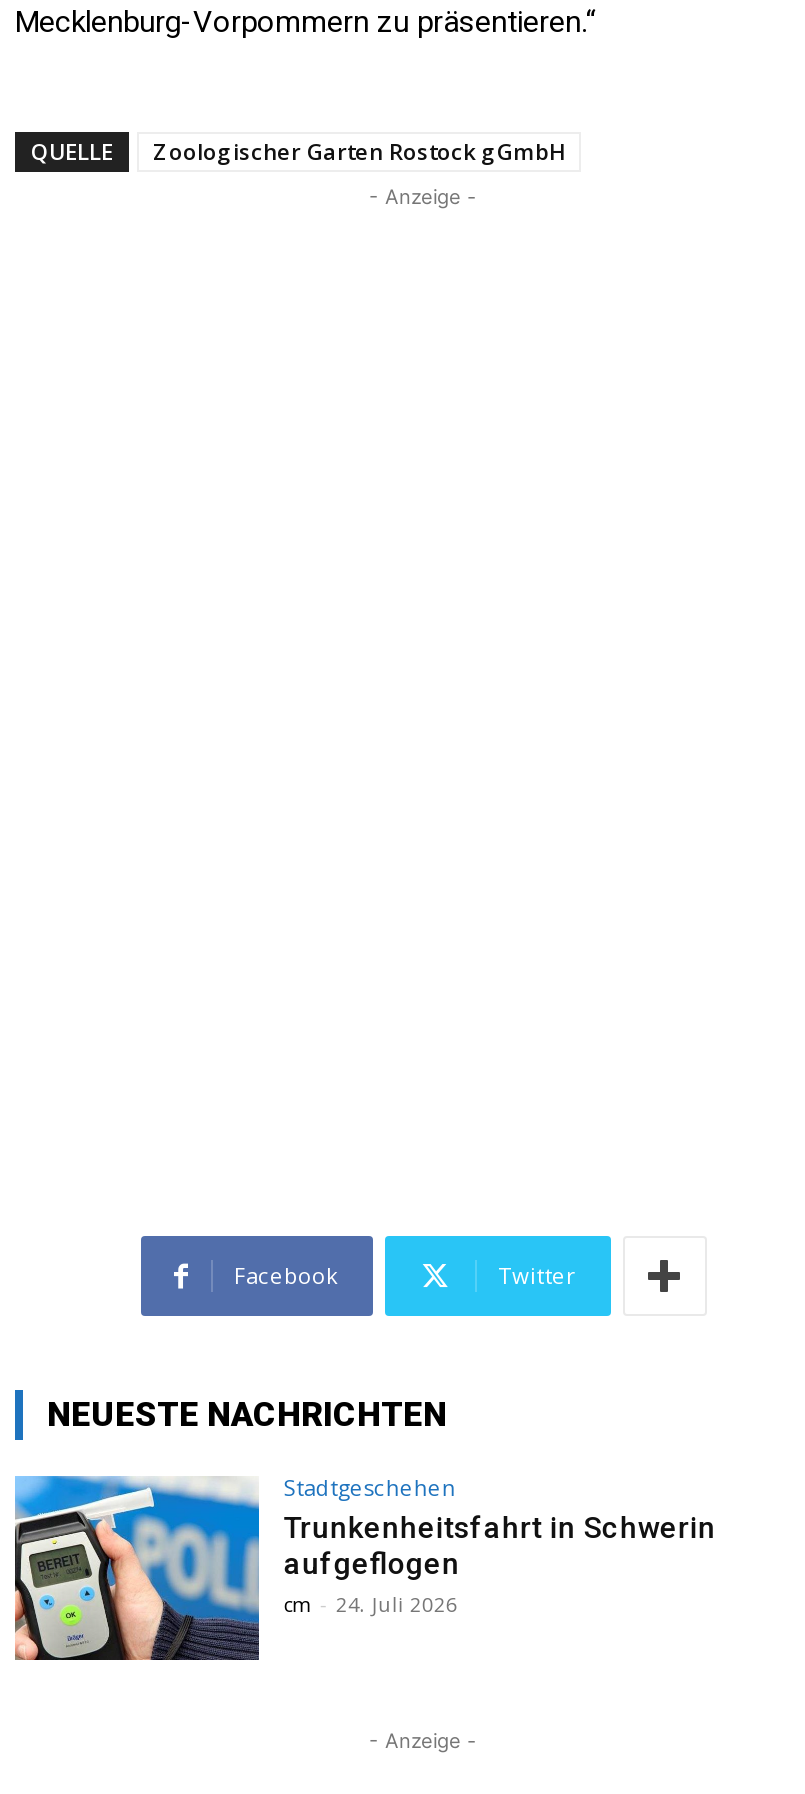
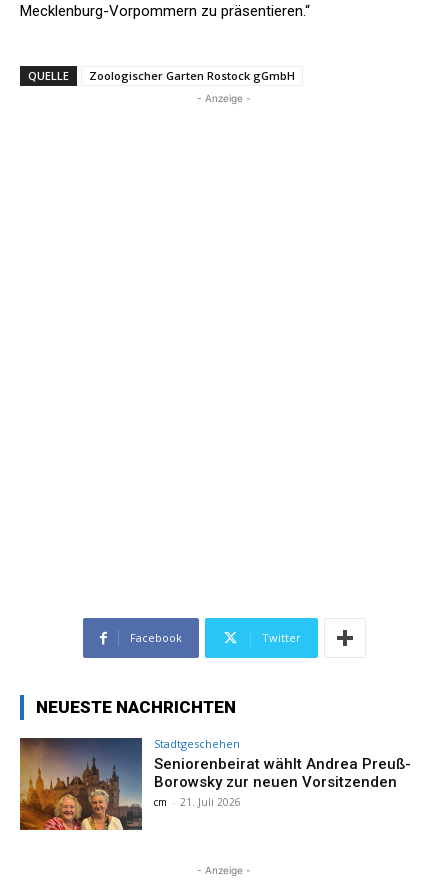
- [image]
- Trunkenheitsfahrt in Schwerin
- aufgeflogen
- cm - 24. Juli 2026
+ [image]
+ Seniorenbeirat wählt Andrea Preuß-
+ Borowsky zur neuen Vorsitzenden
+ cm - 21. Juli 2026
